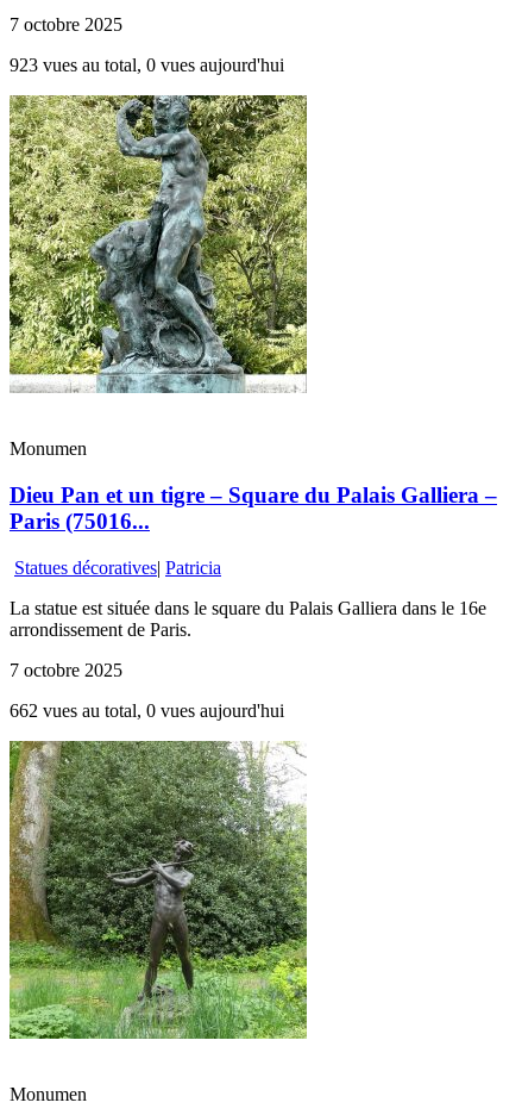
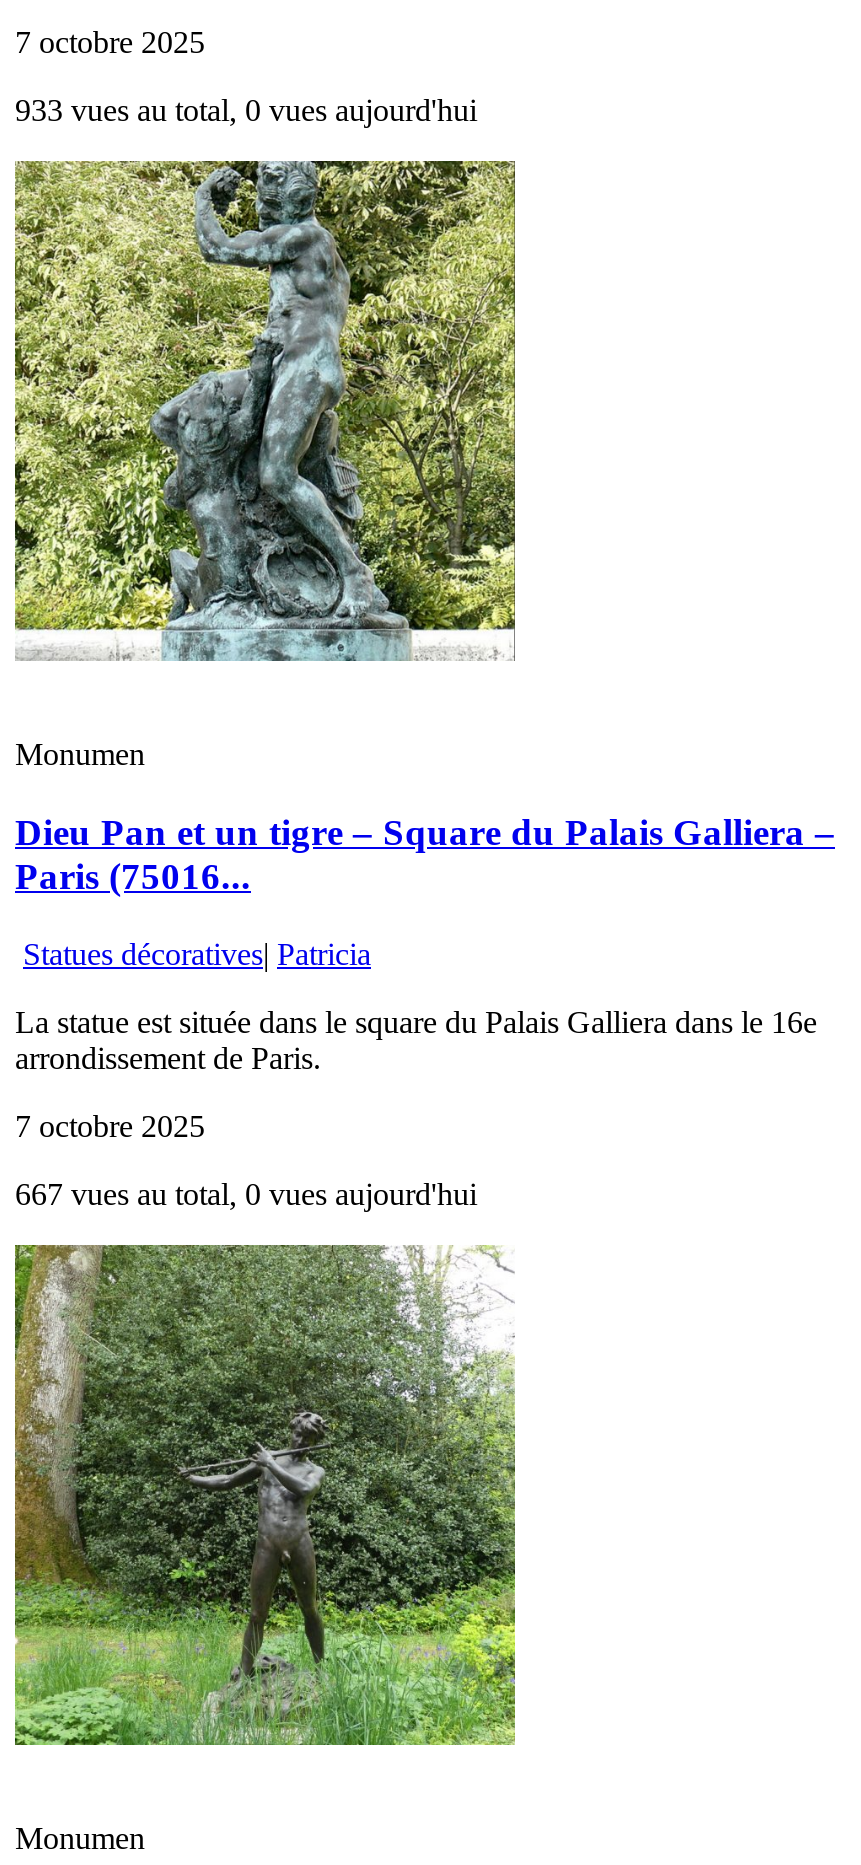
- 923 vues au total, 0 vues aujourd'hui
+ 933 vues au total, 0 vues aujourd'hui

- 662 vues au total, 0 vues aujourd'hui
+ 667 vues au total, 0 vues aujourd'hui
